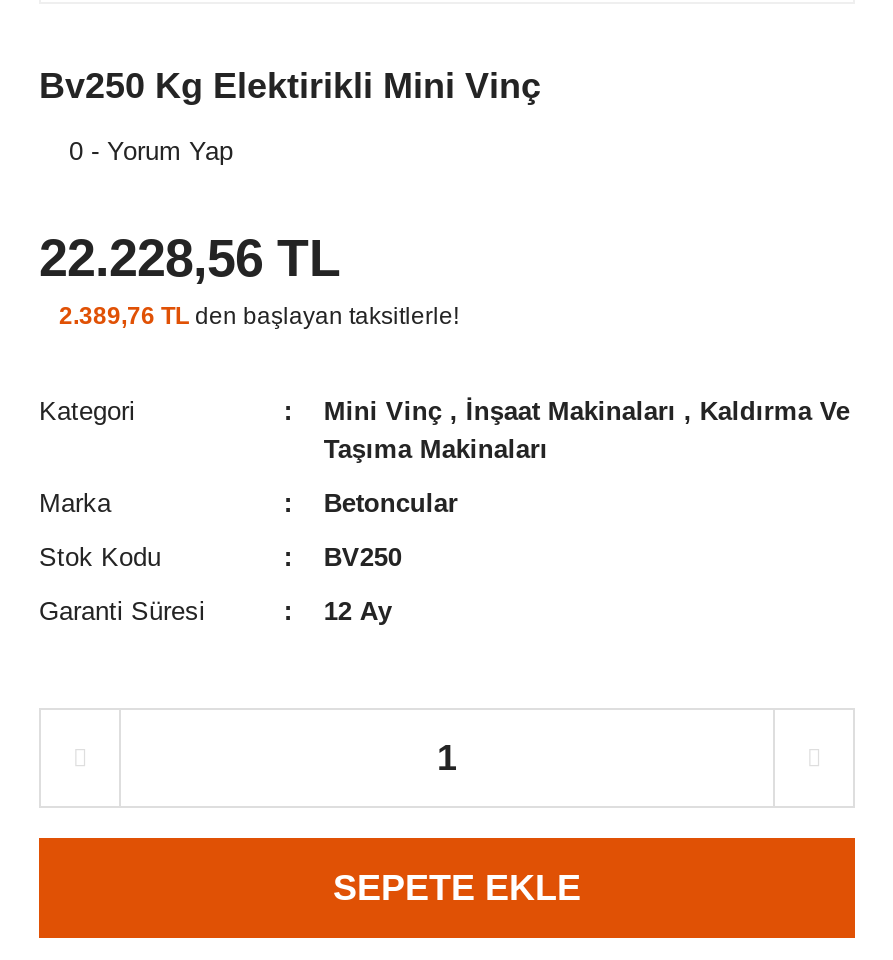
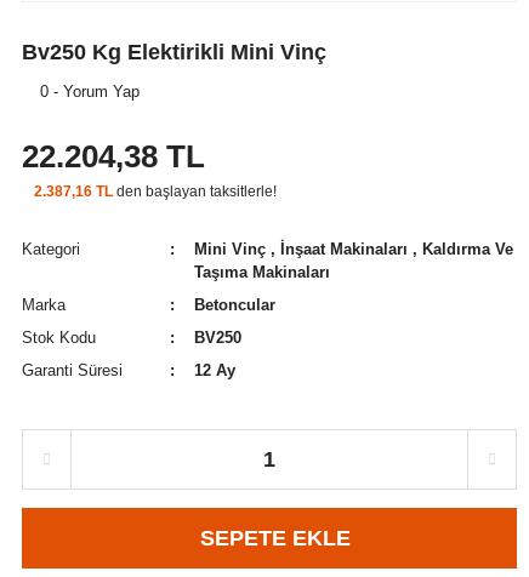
- 22.228,56 TL
+ 22.204,38 TL

- 2.389,76 TL den başlayan taksitlerle!
+ 2.387,16 TL den başlayan taksitlerle!
